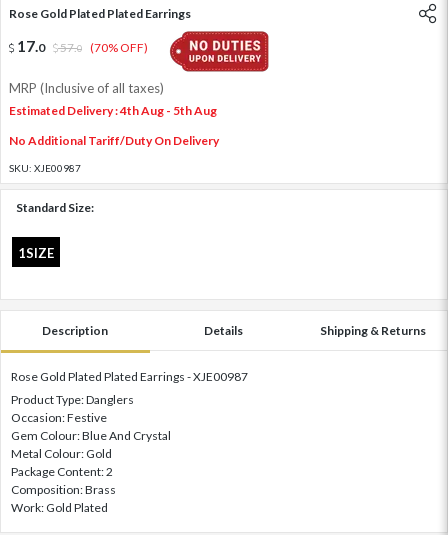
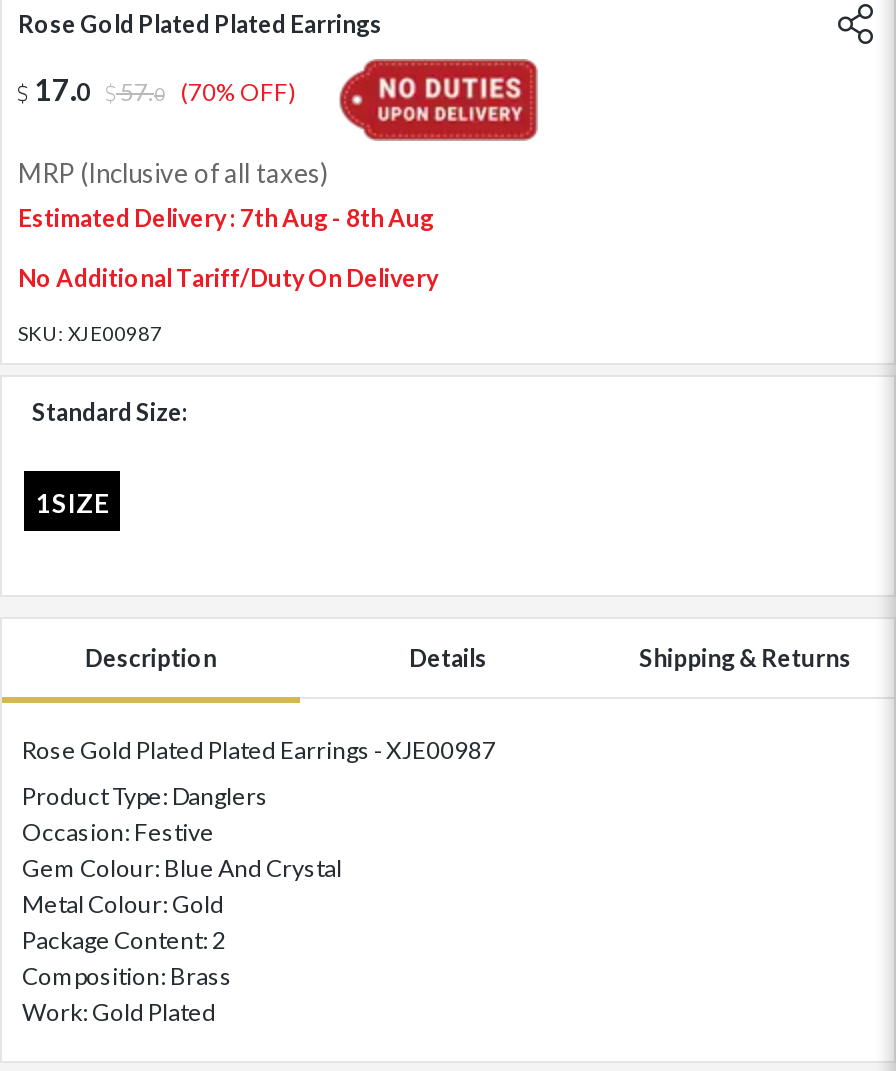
- Estimated Delivery : 4th Aug - 5th Aug
+ Estimated Delivery : 7th Aug - 8th Aug
